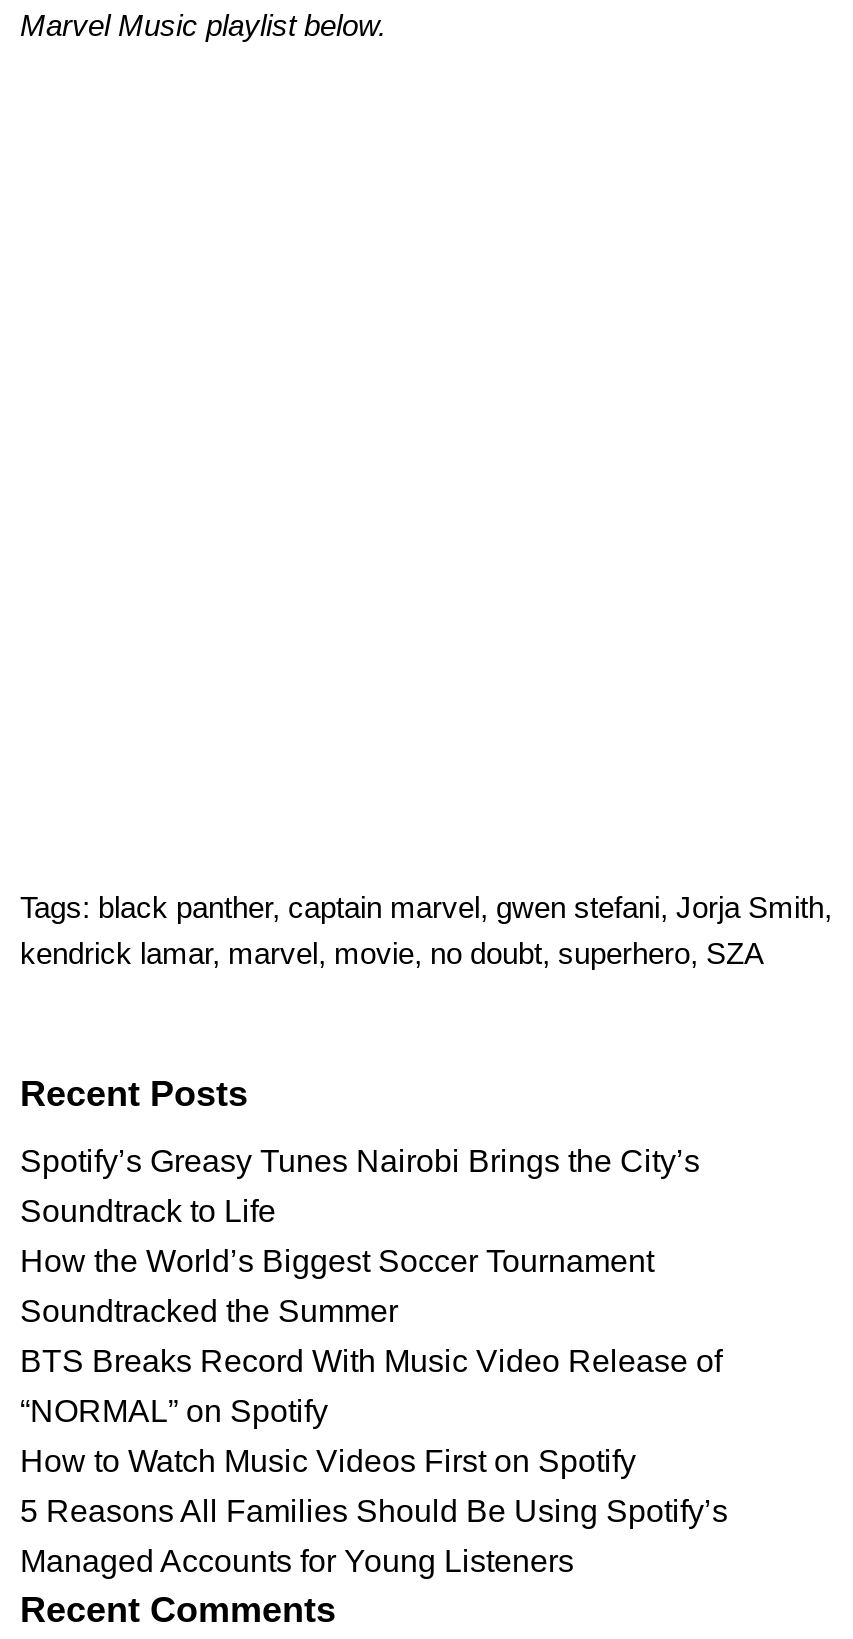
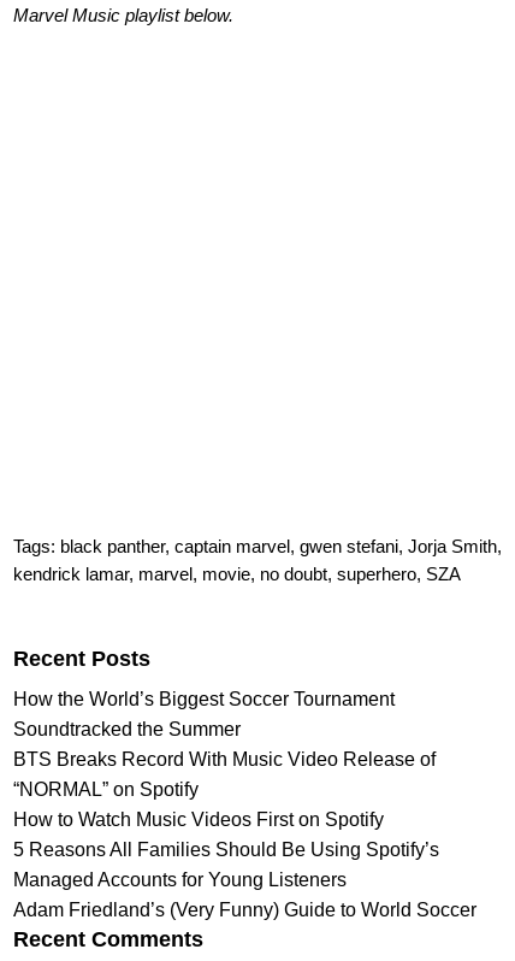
- Spotify’s Greasy Tunes Nairobi Brings the City’s
- Soundtrack to Life

moved up: How the World’s Biggest Soccer Tournament | Soundtracked the Summer | BTS Breaks Record With Music Video Release of | “NORMAL” on Spotify | How to Watch Music Videos First on Spotify | 5 Reasons All Families Should Be Using Spotify’s | Managed Accounts for Young Listeners

+ Adam Friedland’s (Very Funny) Guide to World Soccer
